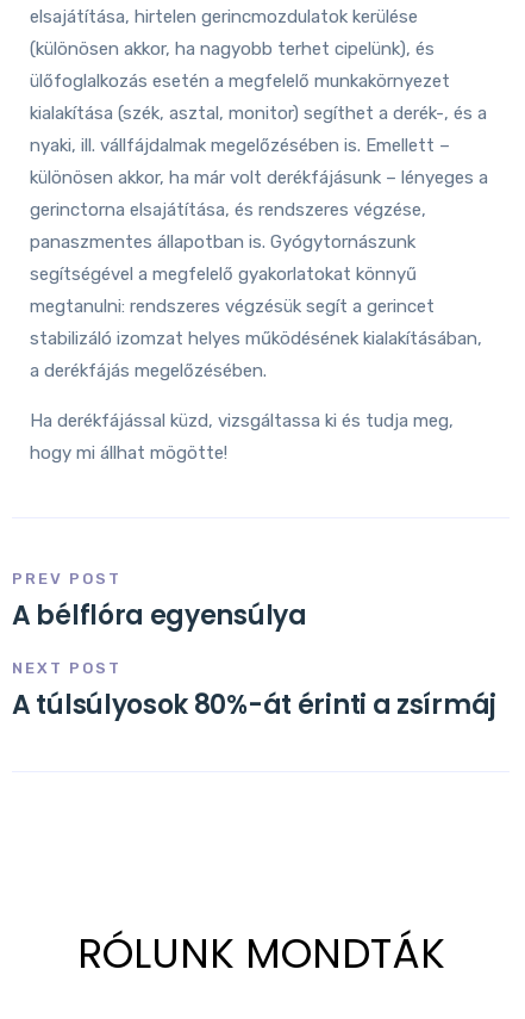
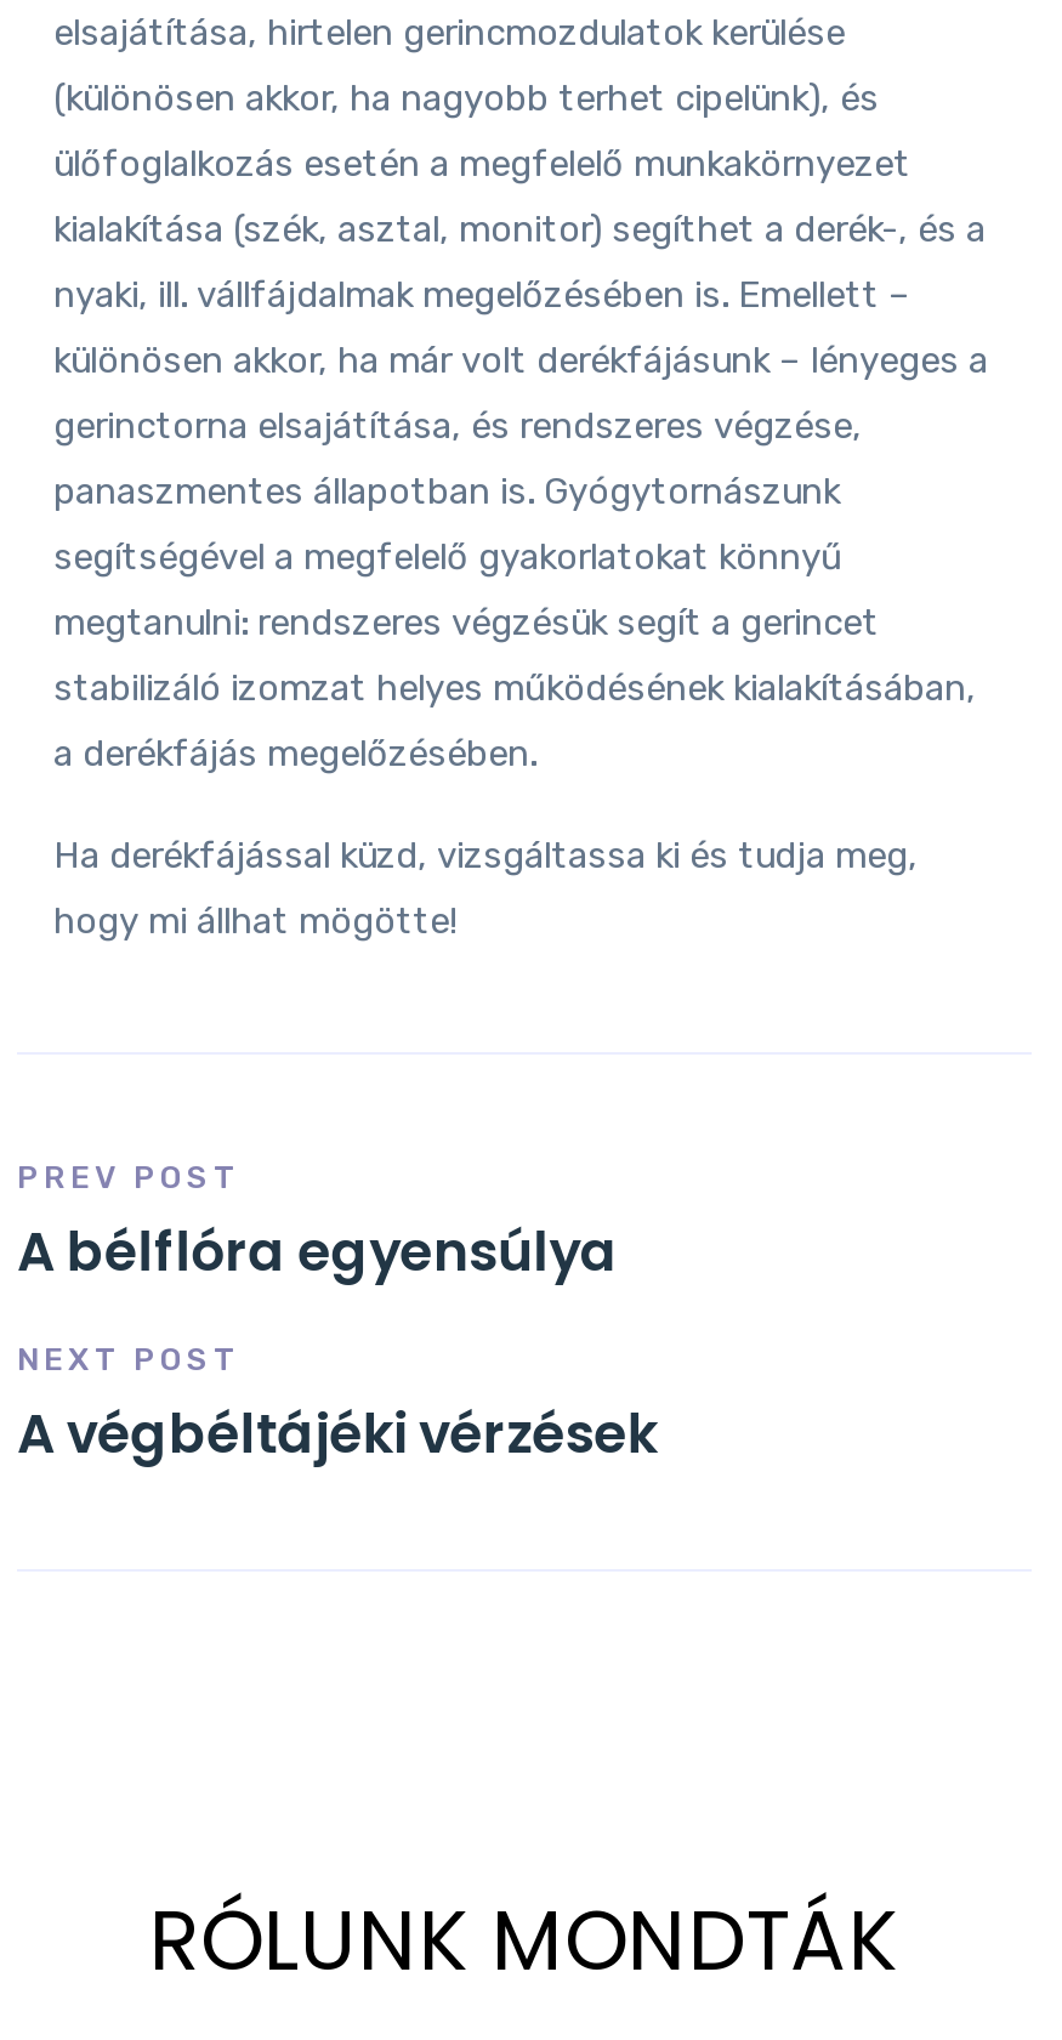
- A túlsúlyosok 80%-át érinti a zsírmáj
+ A végbéltájéki vérzések
